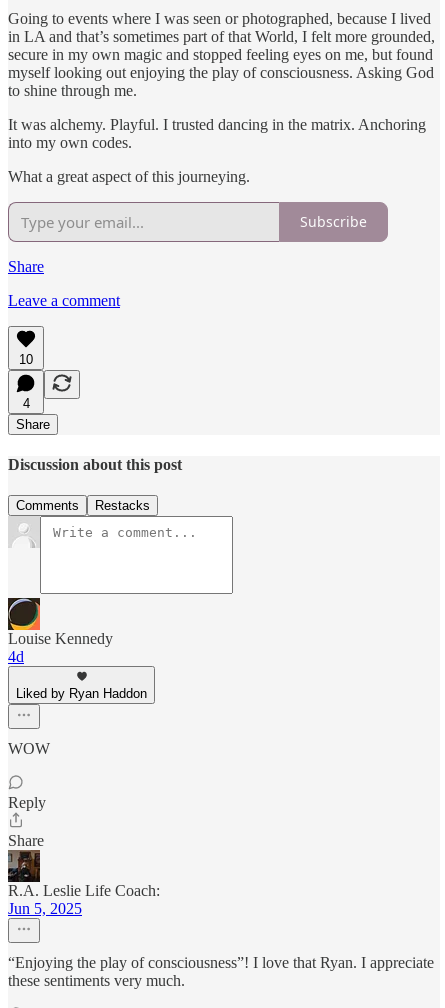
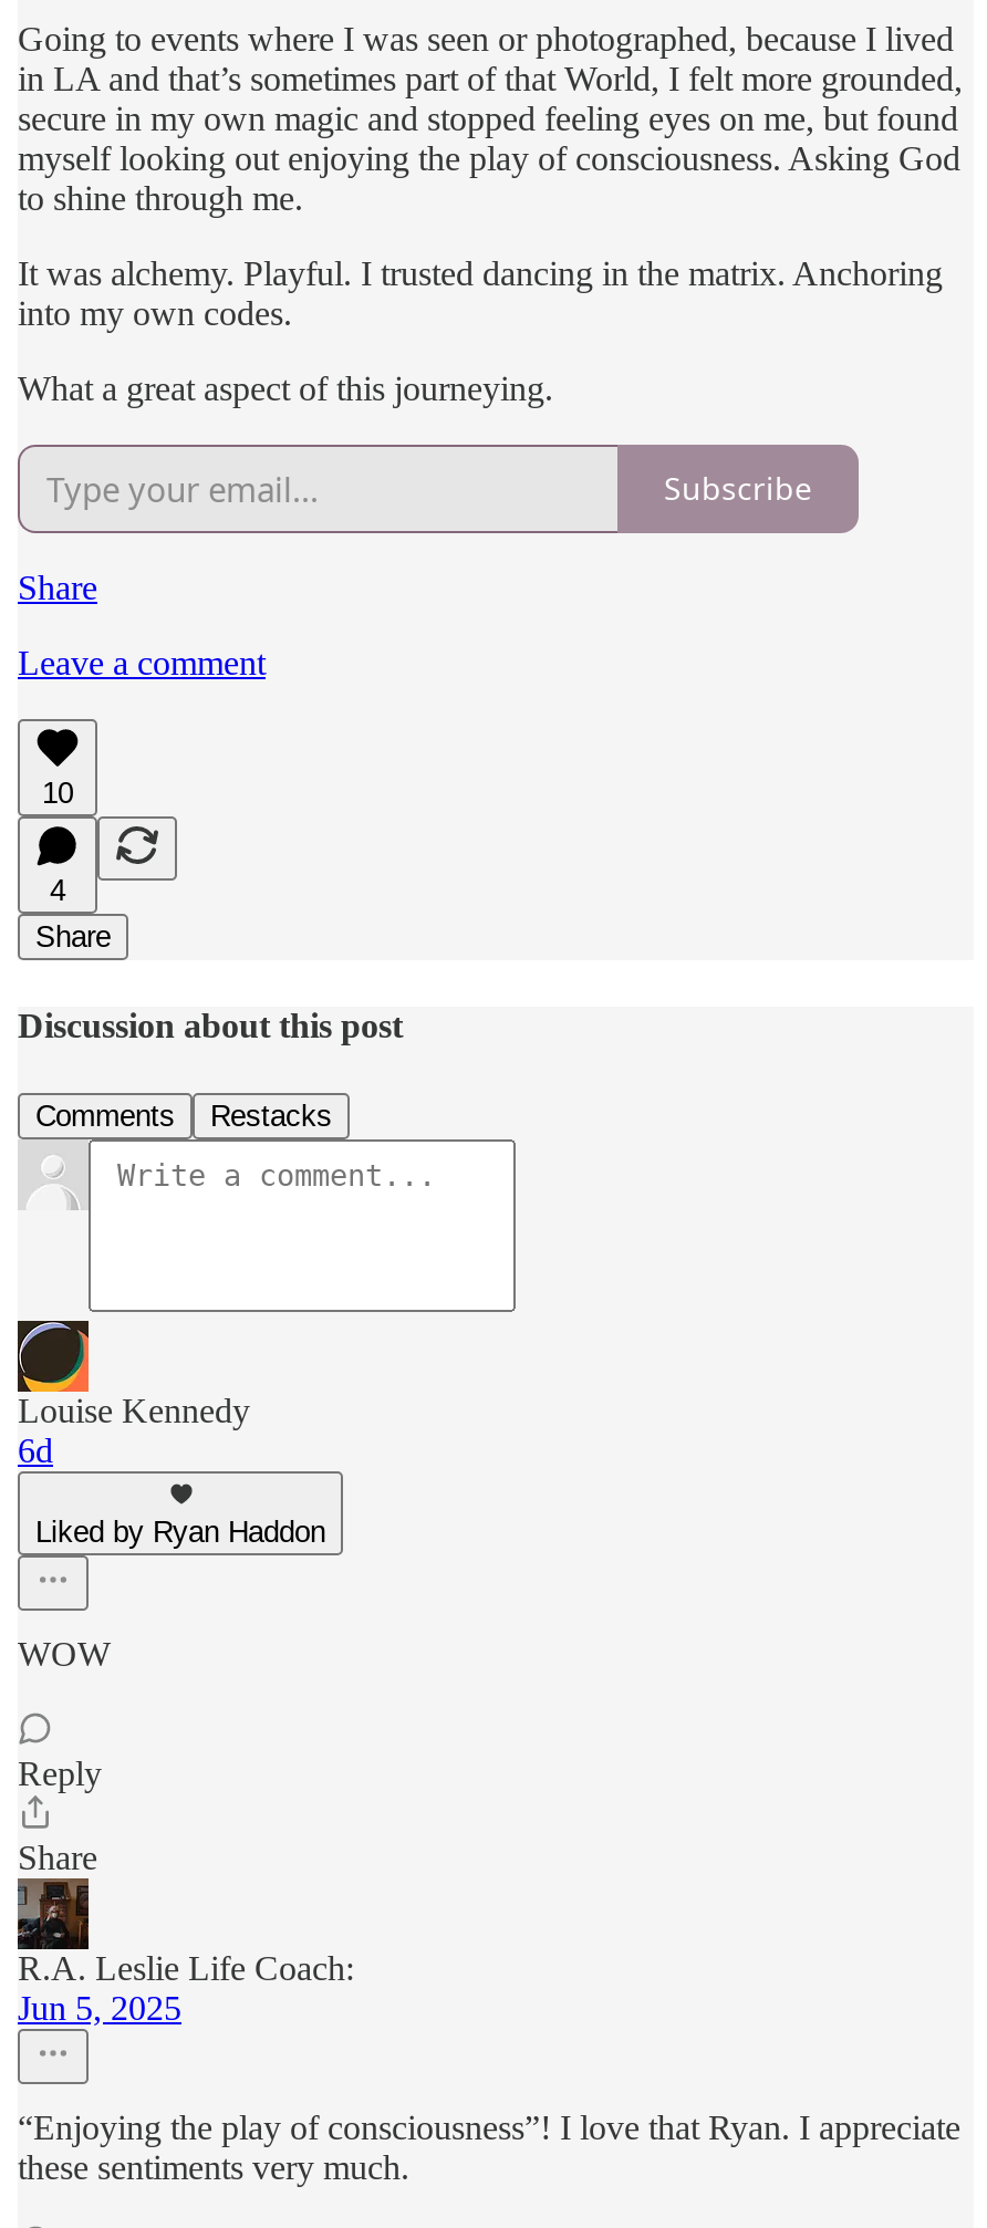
- 4d
+ 6d
